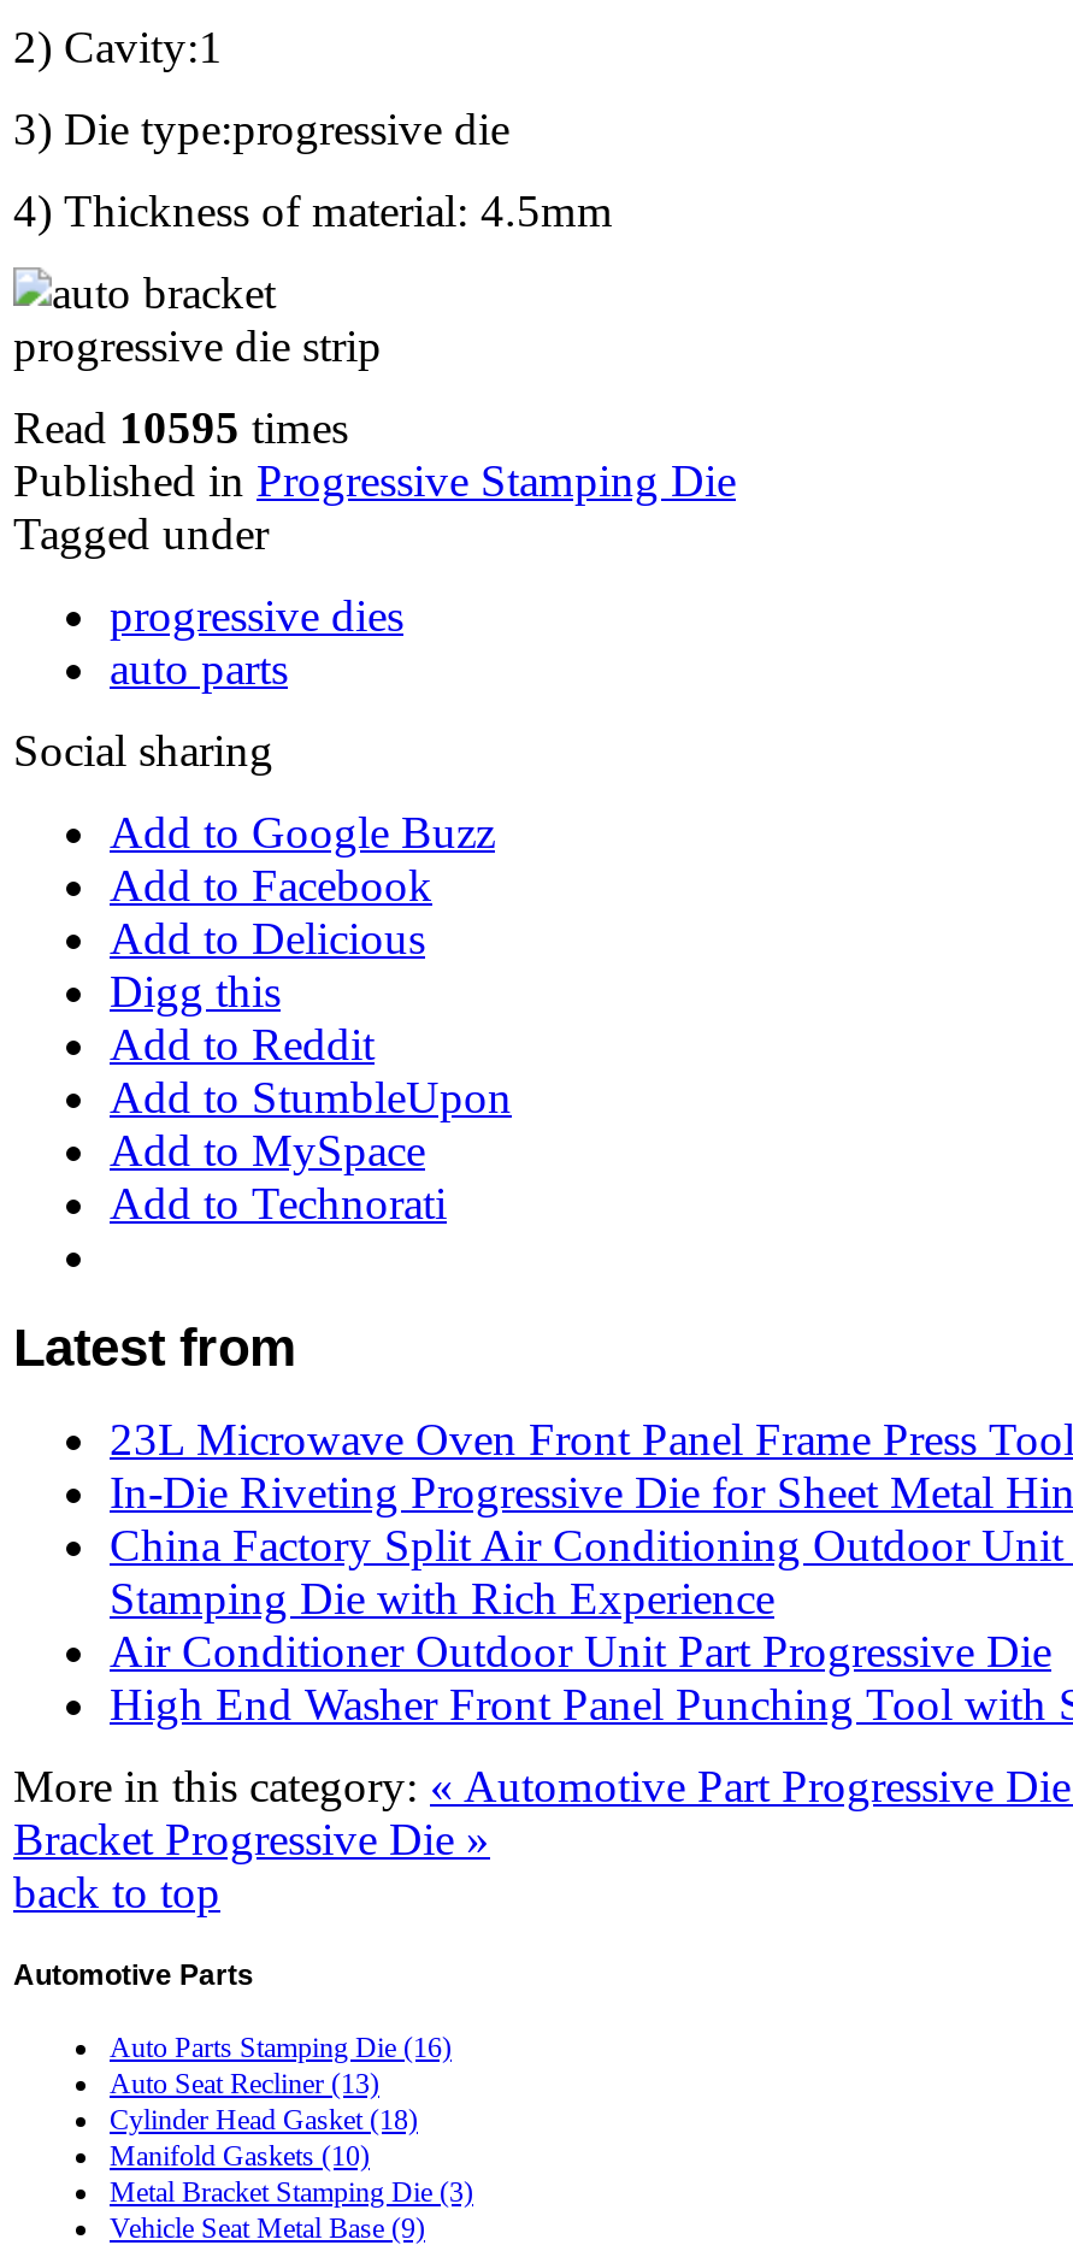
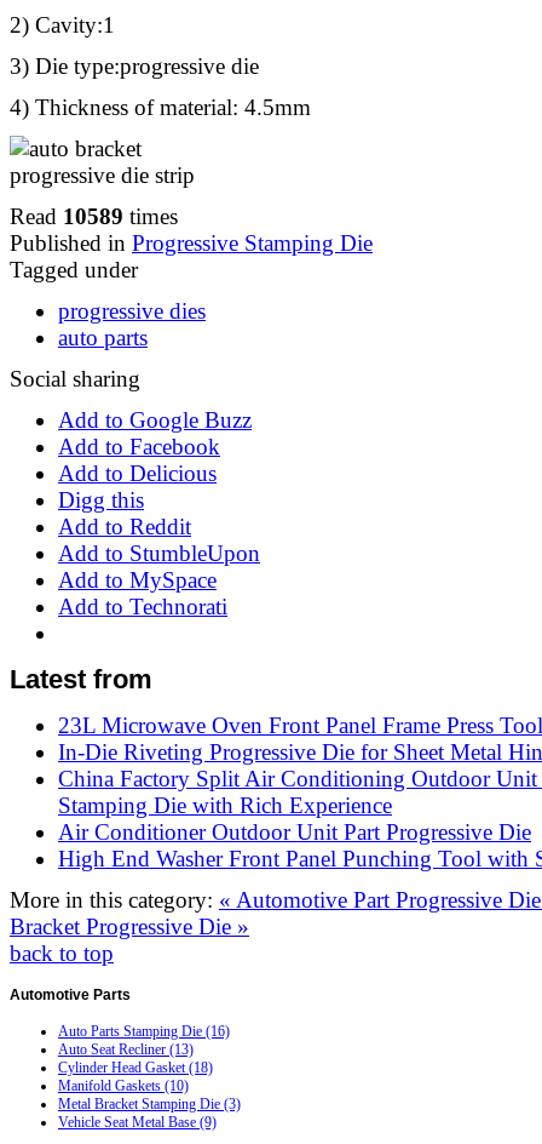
- Read 10595 times
+ Read 10589 times
